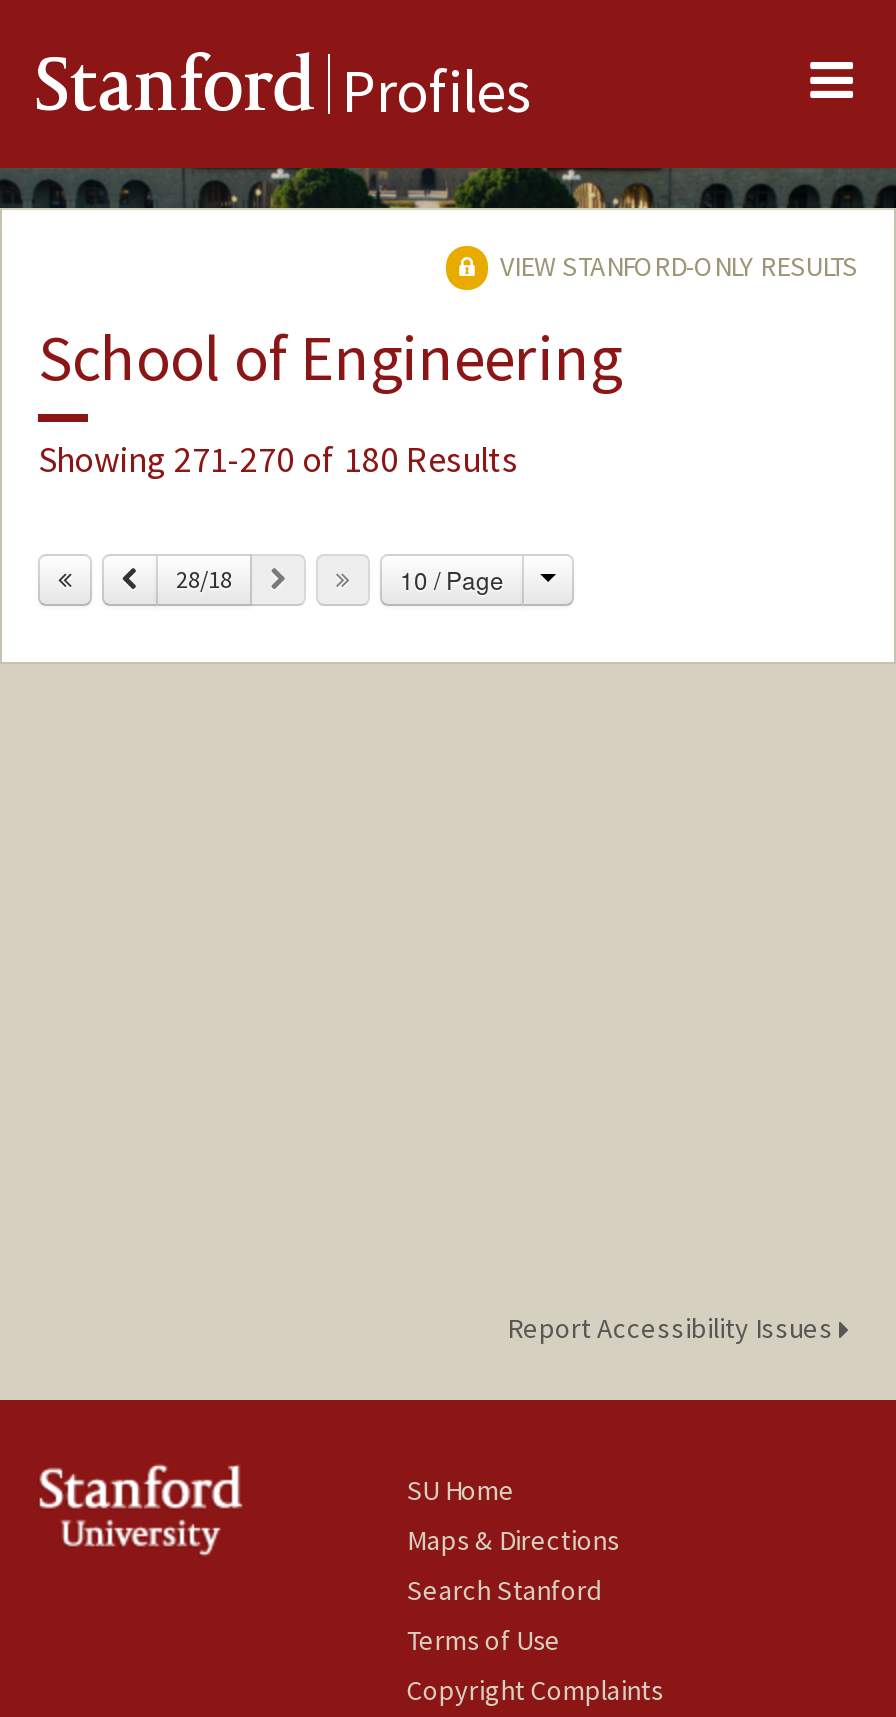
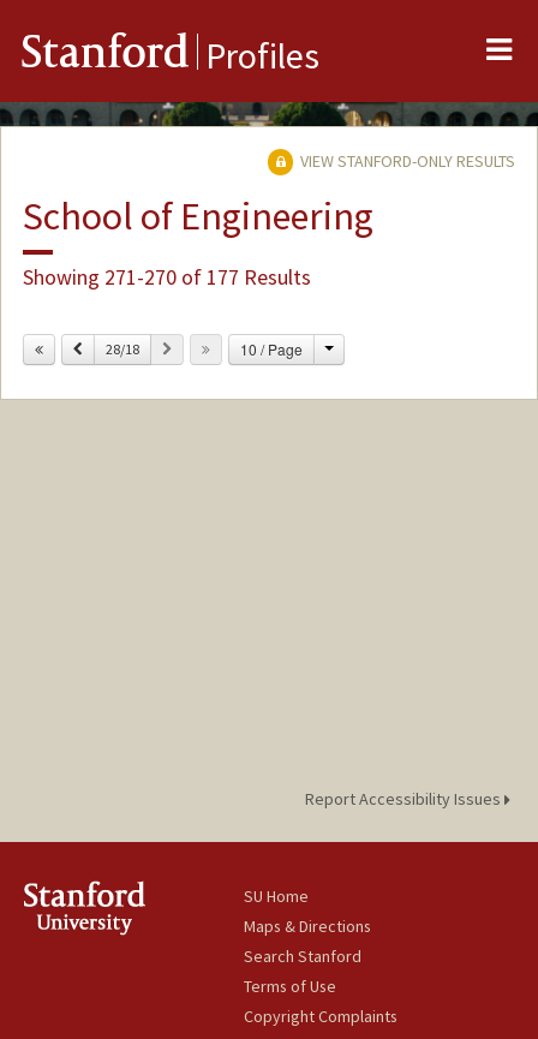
- Showing 271-270 of 180 Results
+ Showing 271-270 of 177 Results
